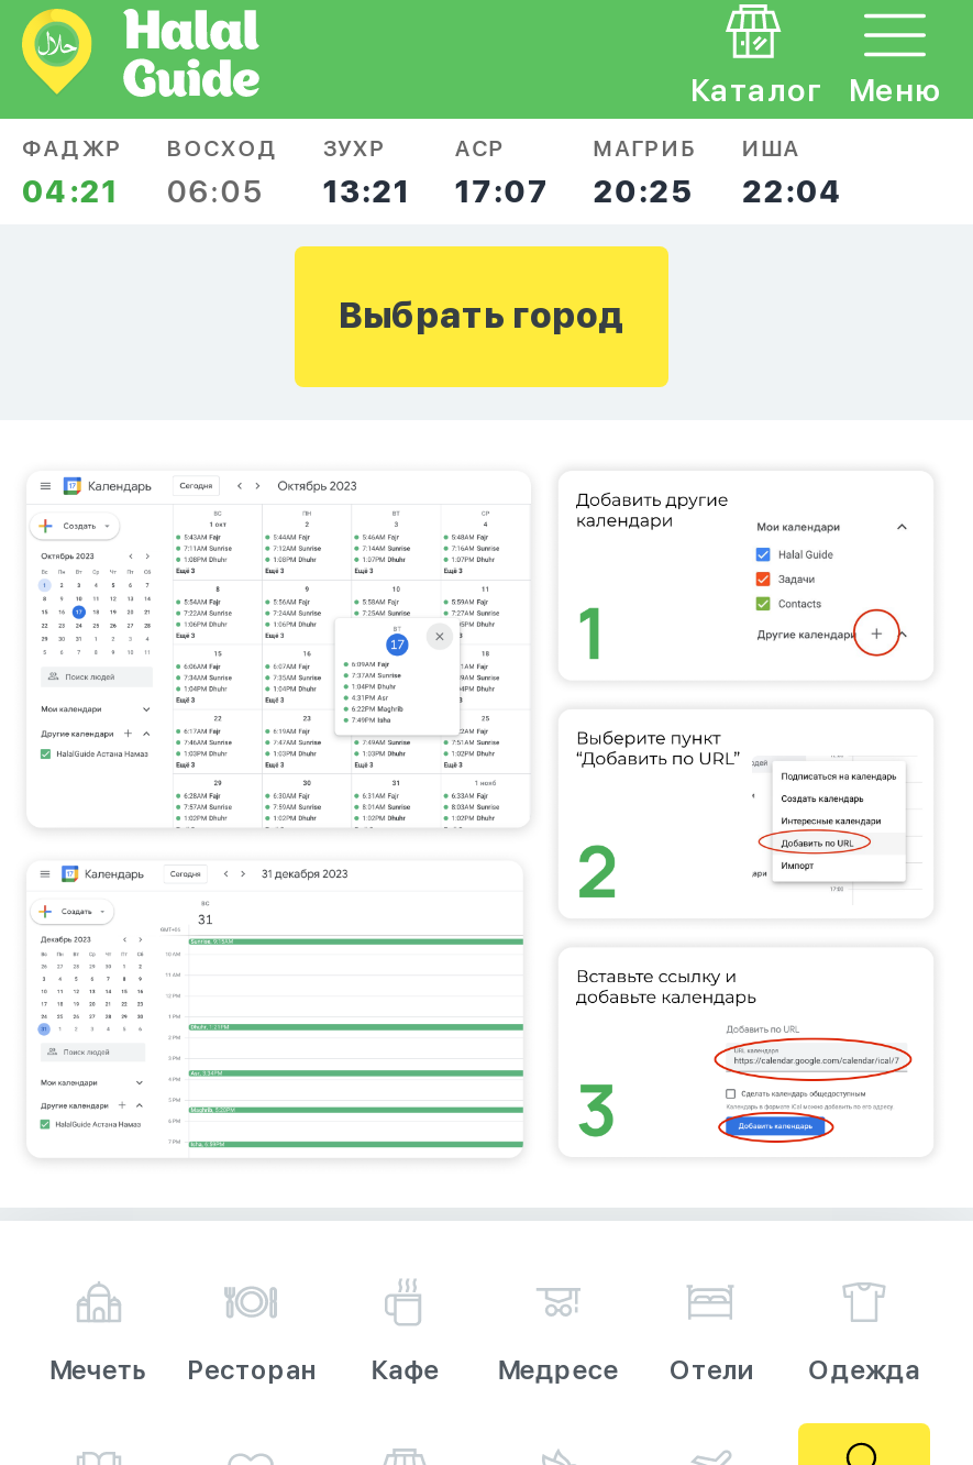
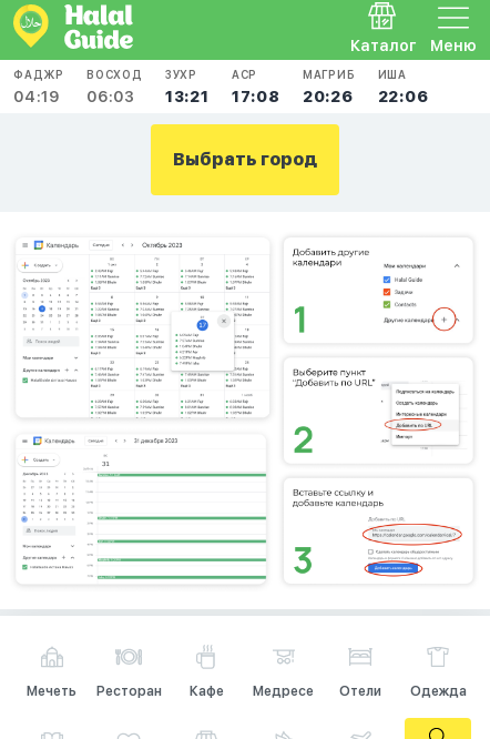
- 04:21
+ 04:19

- 06:05
+ 06:03

- 17:07
+ 17:08

- 20:25
+ 20:26

- 22:04
+ 22:06
